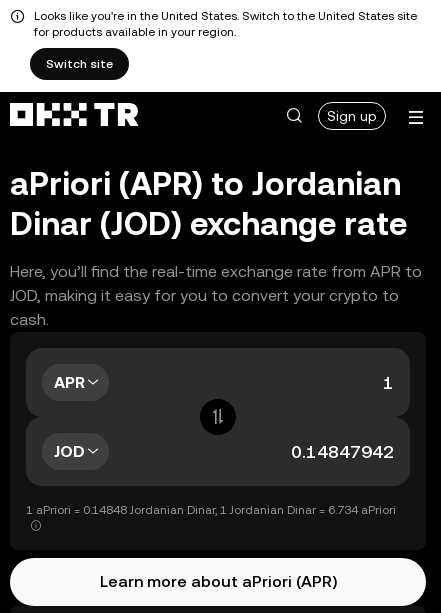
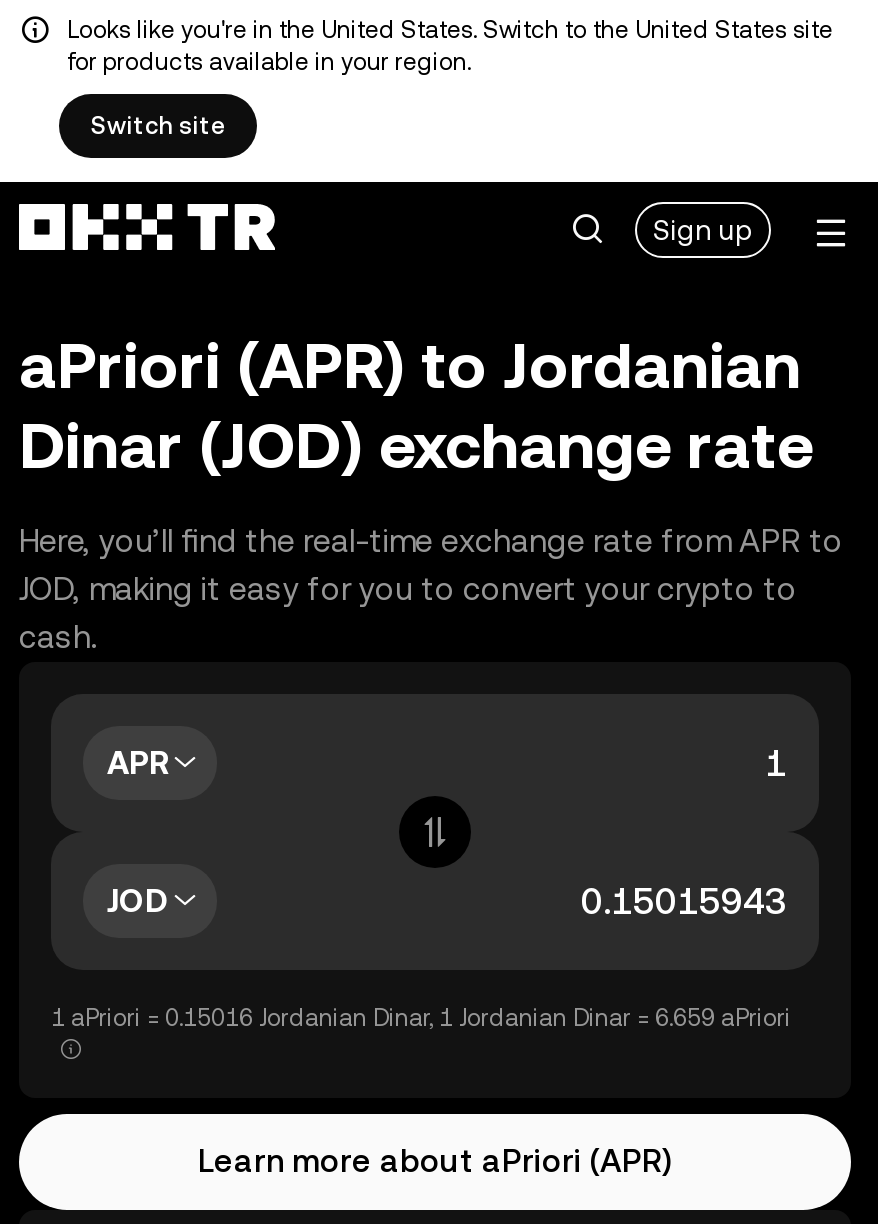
- 1 aPriori = 0.14848 Jordanian Dinar, 1 Jordanian Dinar = 6.734 aPriori
+ 1 aPriori = 0.15016 Jordanian Dinar, 1 Jordanian Dinar = 6.659 aPriori
